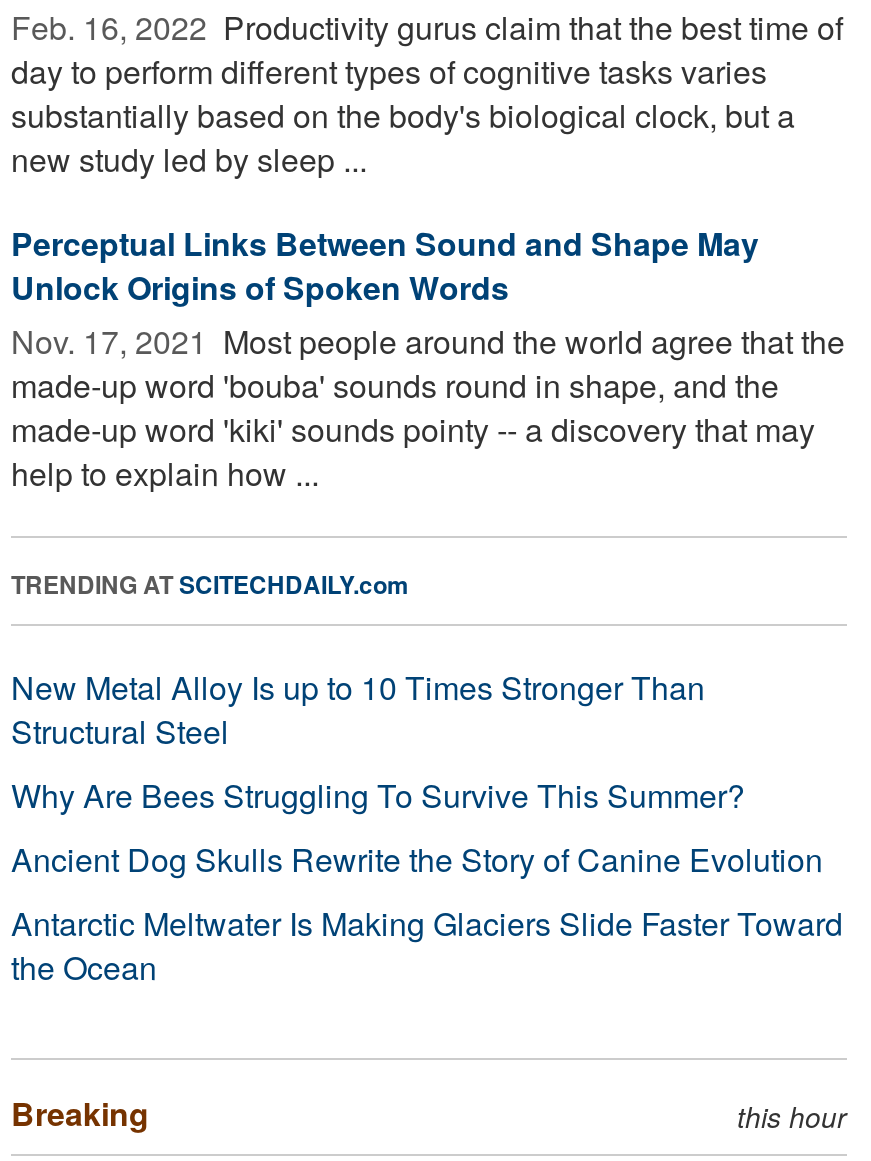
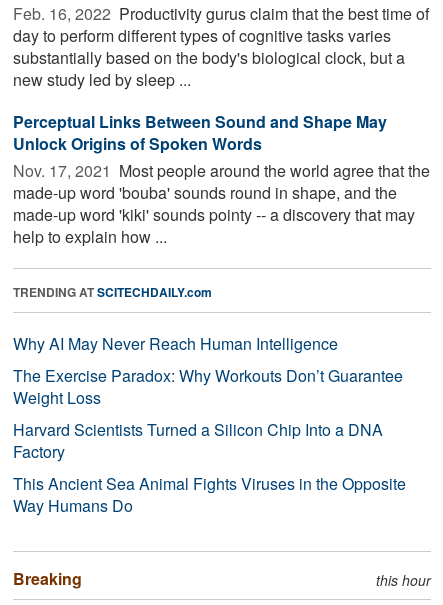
- New Metal Alloy Is up to 10 Times Stronger Than
- Structural Steel
- Why Are Bees Struggling To Survive This Summer?
- Ancient Dog Skulls Rewrite the Story of Canine Evolution
- Antarctic Meltwater Is Making Glaciers Slide Faster Toward
- the Ocean
+ Why AI May Never Reach Human Intelligence
+ The Exercise Paradox: Why Workouts Don’t Guarantee
+ Weight Loss
+ Harvard Scientists Turned a Silicon Chip Into a DNA
+ Factory
+ This Ancient Sea Animal Fights Viruses in the Opposite
+ Way Humans Do
